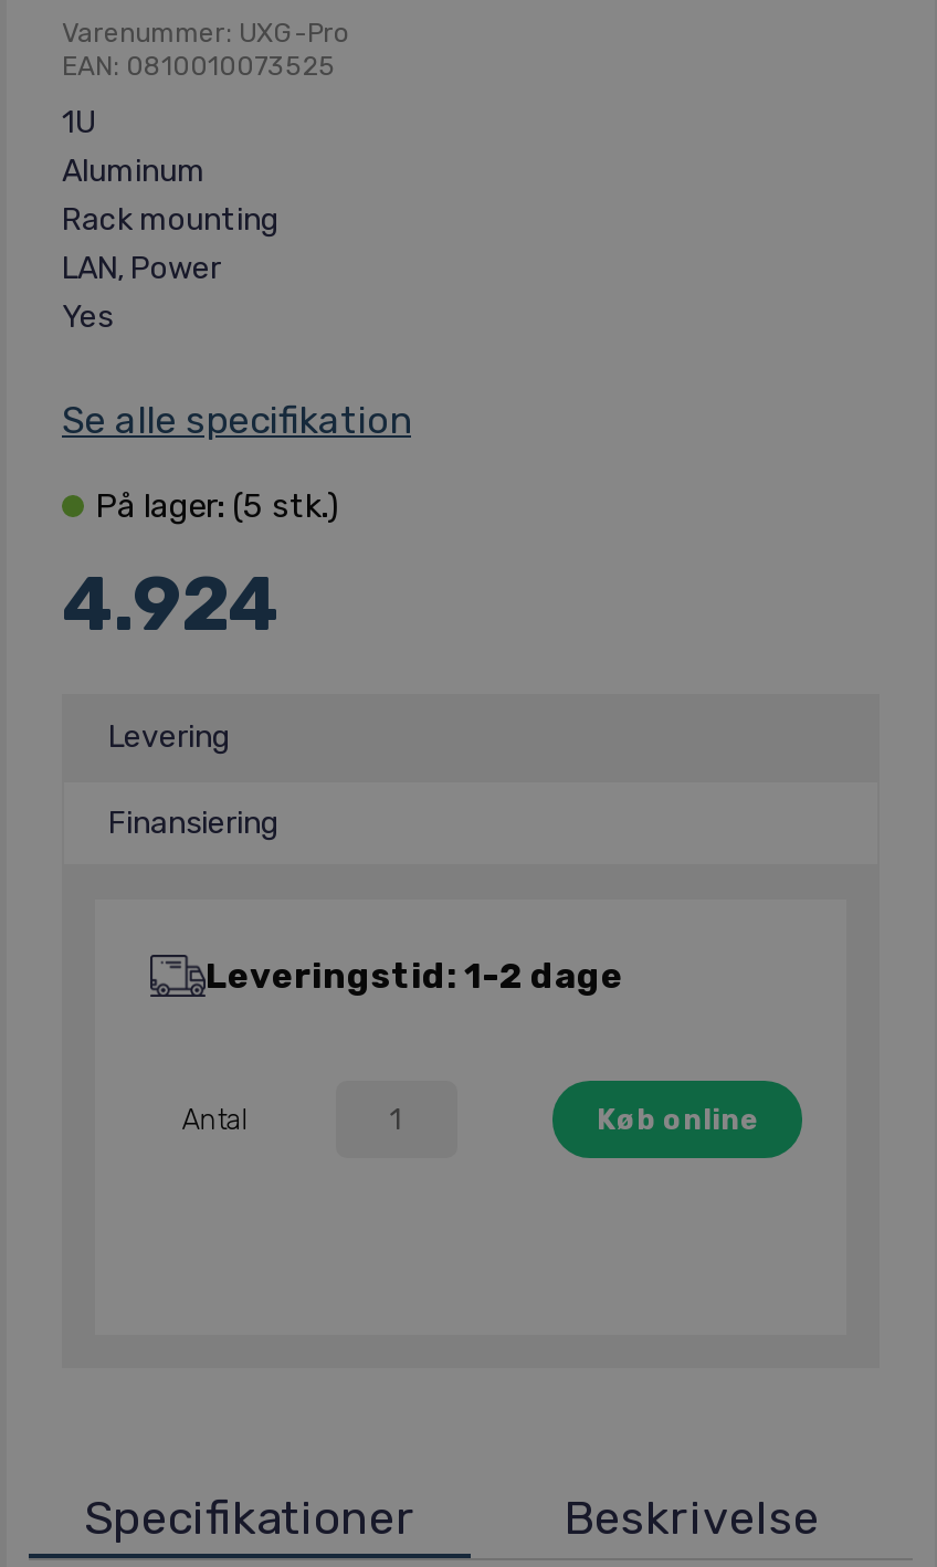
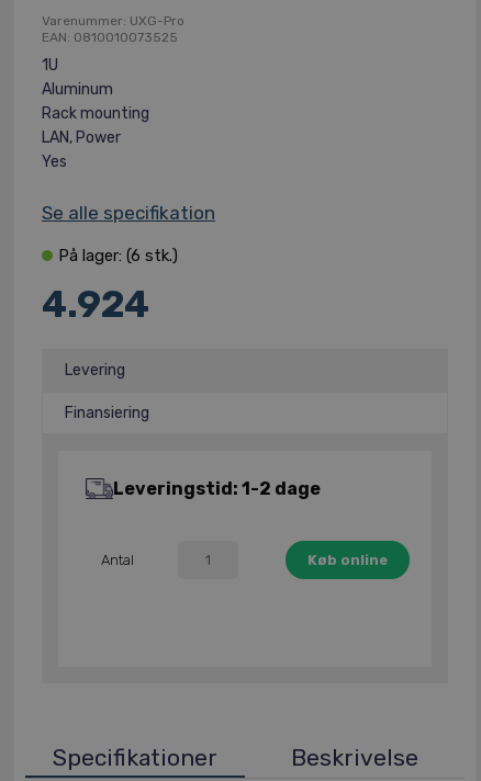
- På lager: (5 stk.)
+ På lager: (6 stk.)
